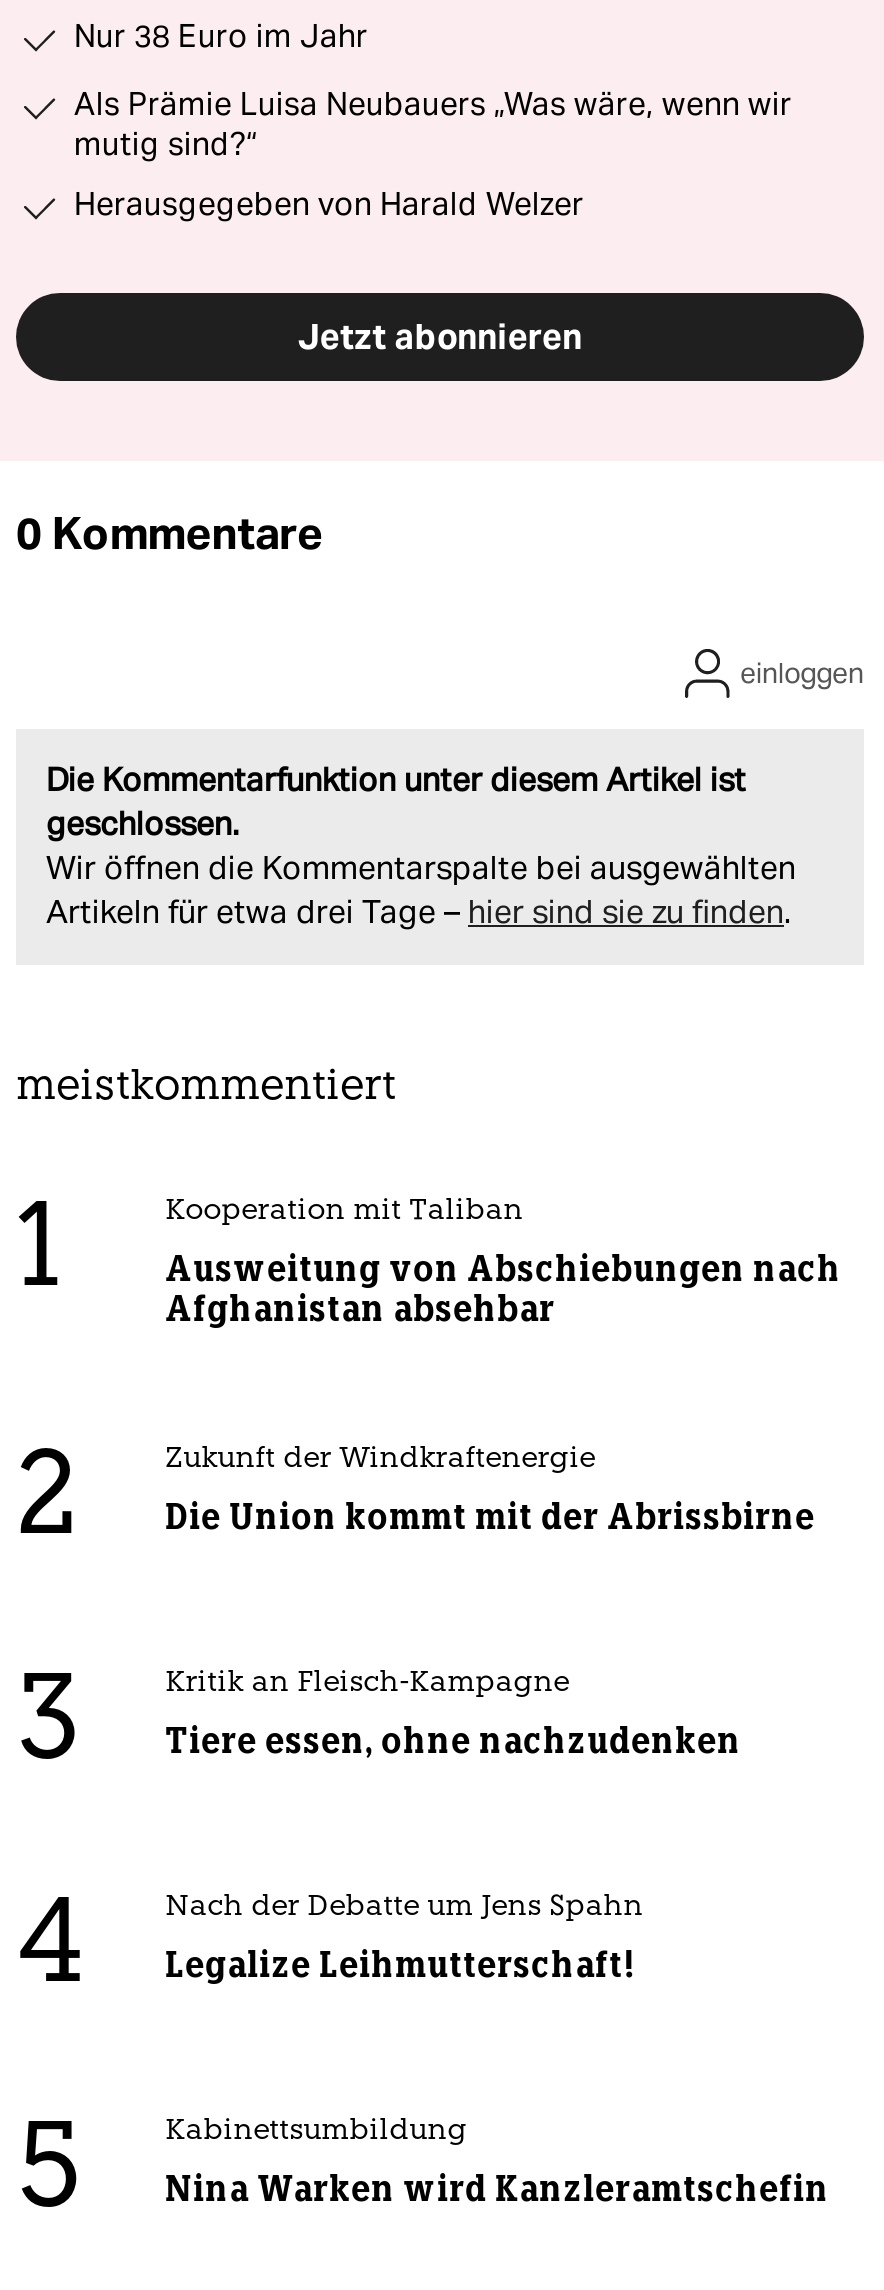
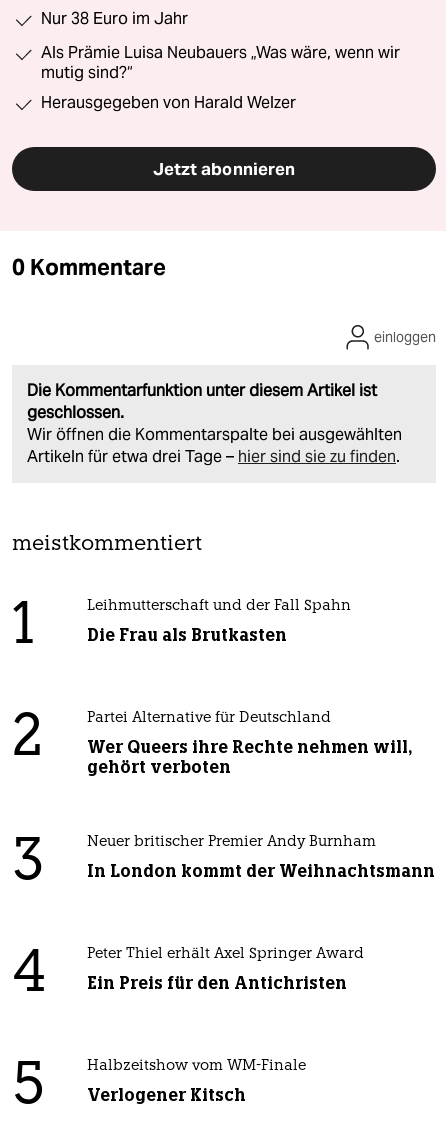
- Kooperation mit Taliban
+ Leihmutterschaft und der Fall Spahn

- Ausweitung von Abschiebungen nach
- Afghanistan absehbar
+ Die Frau als Brutkasten

- Zukunft der Windkraftenergie
+ Partei Alternative für Deutschland

- Die Union kommt mit der Abrissbirne
+ Wer Queers ihre Rechte nehmen will,
+ gehört verboten

- Kritik an Fleisch-Kampagne
+ Neuer britischer Premier Andy Burnham

- Tiere essen, ohne nachzudenken
+ In London kommt der Weihnachtsmann

- Nach der Debatte um Jens Spahn
+ Peter Thiel erhält Axel Springer Award

- Legalize Leihmutterschaft!
+ Ein Preis für den Antichristen

- Kabinettsumbildung
+ Halbzeitshow vom WM-Finale

- Nina Warken wird Kanzleramtschefin
+ Verlogener Kitsch
